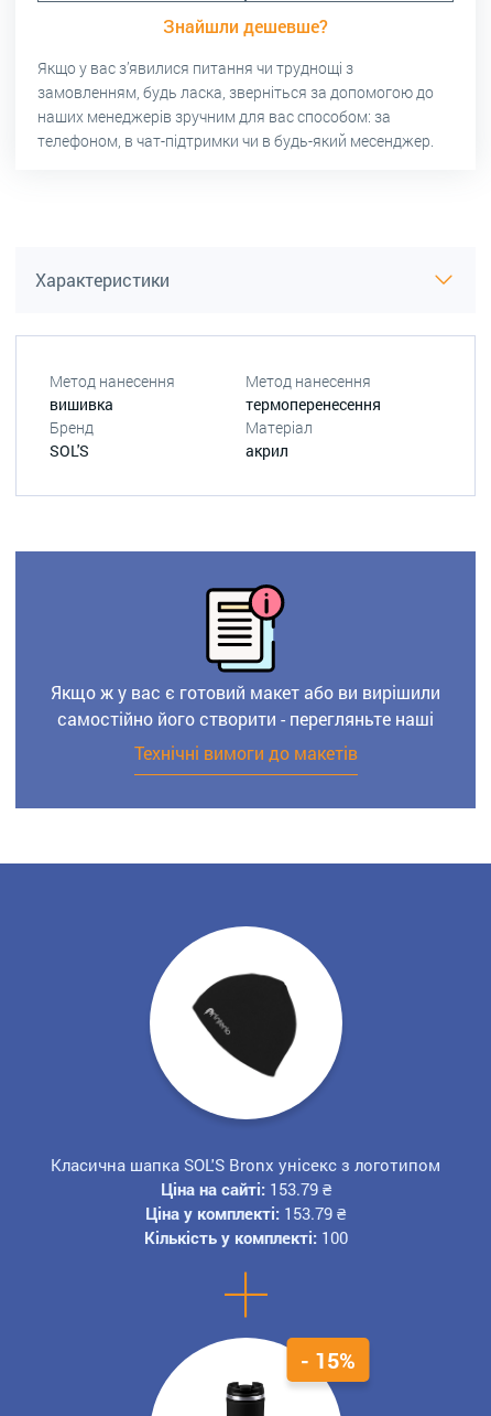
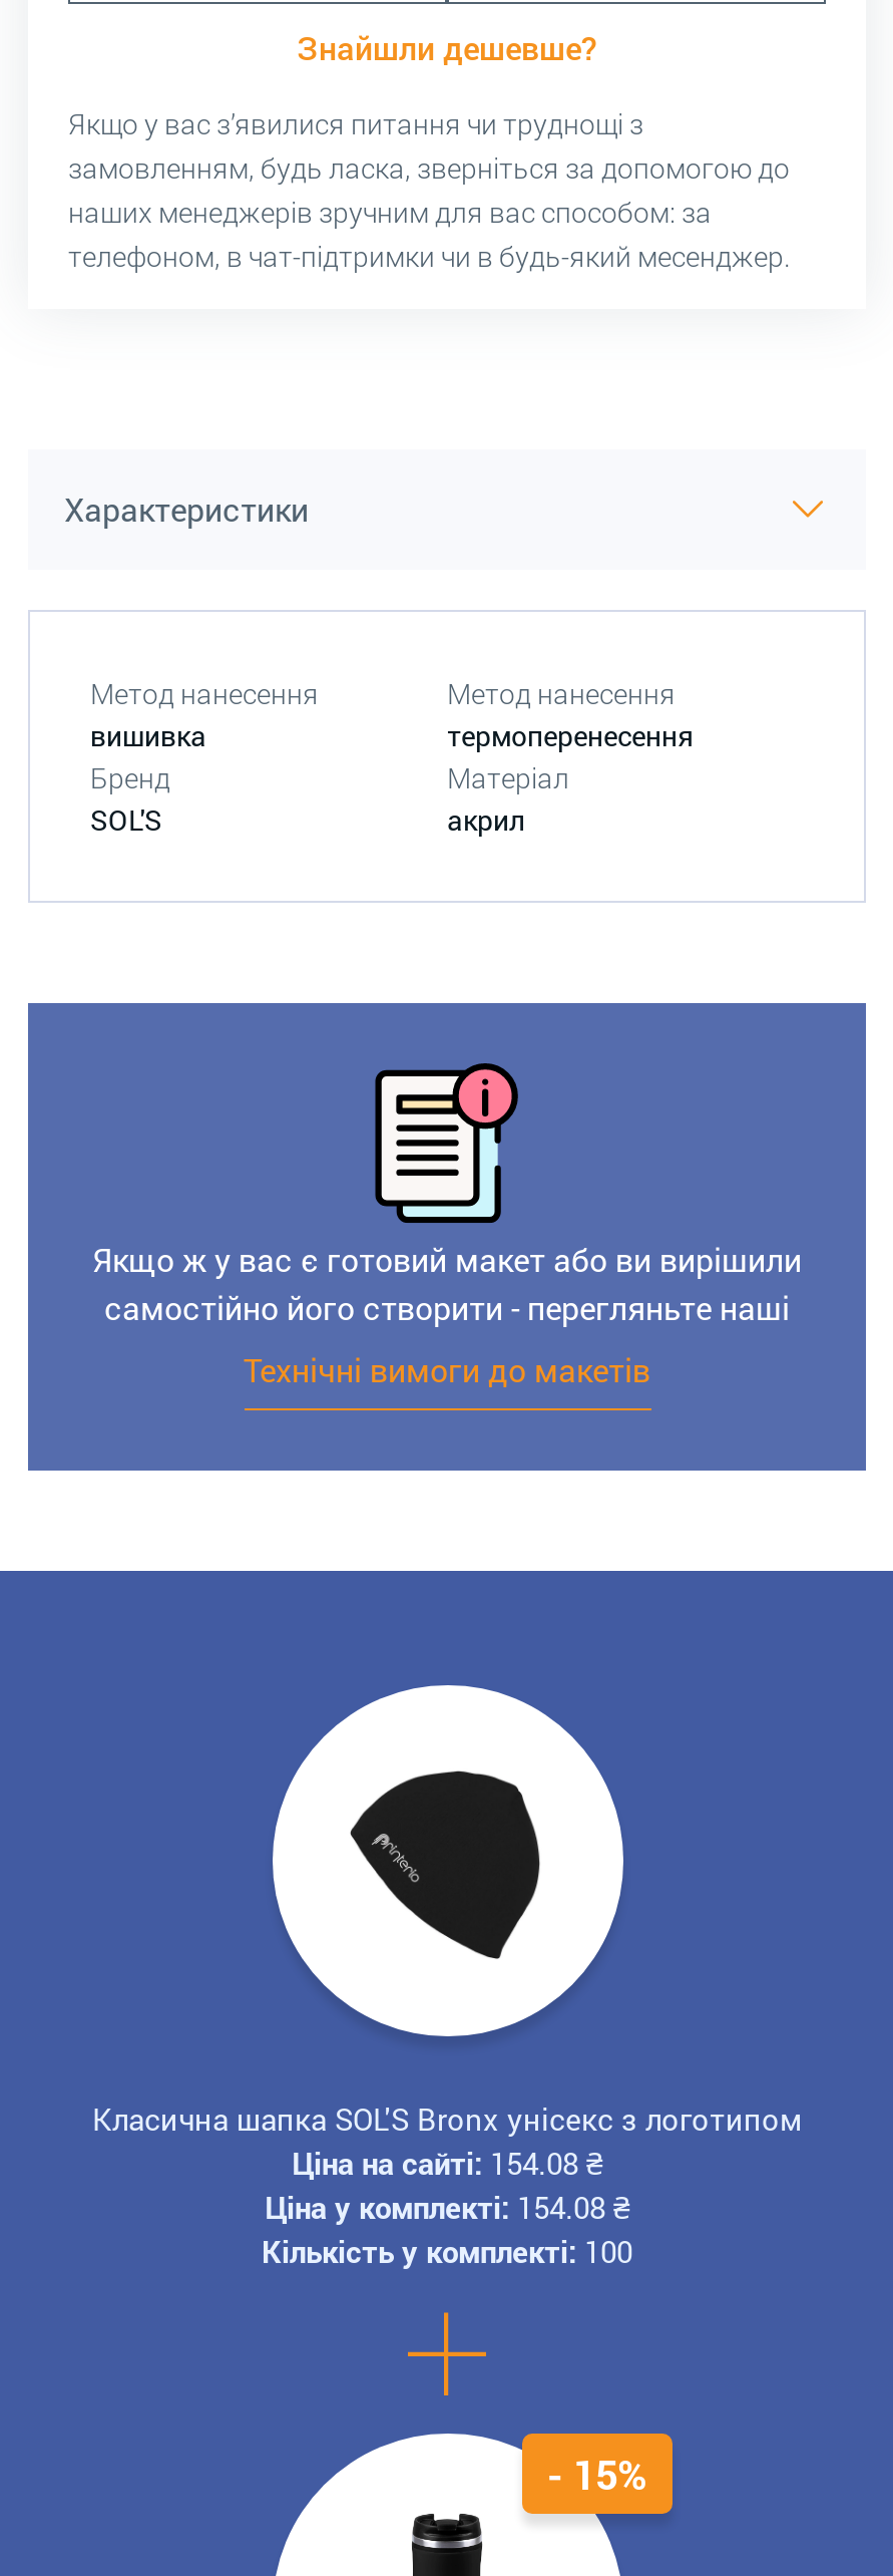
- Ціна на сайті: 153.79 ₴
+ Ціна на сайті: 154.08 ₴

- Ціна у комплекті: 153.79 ₴
+ Ціна у комплекті: 154.08 ₴
